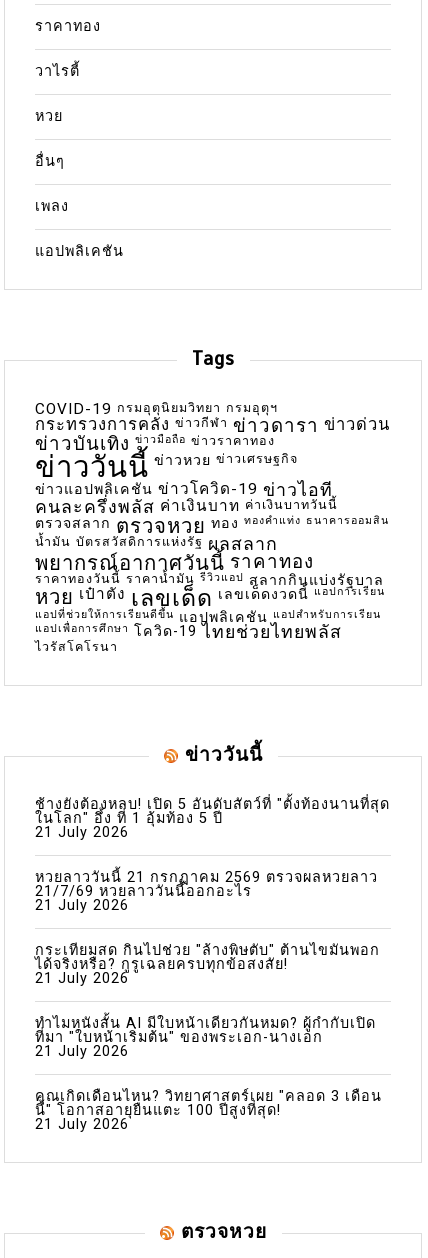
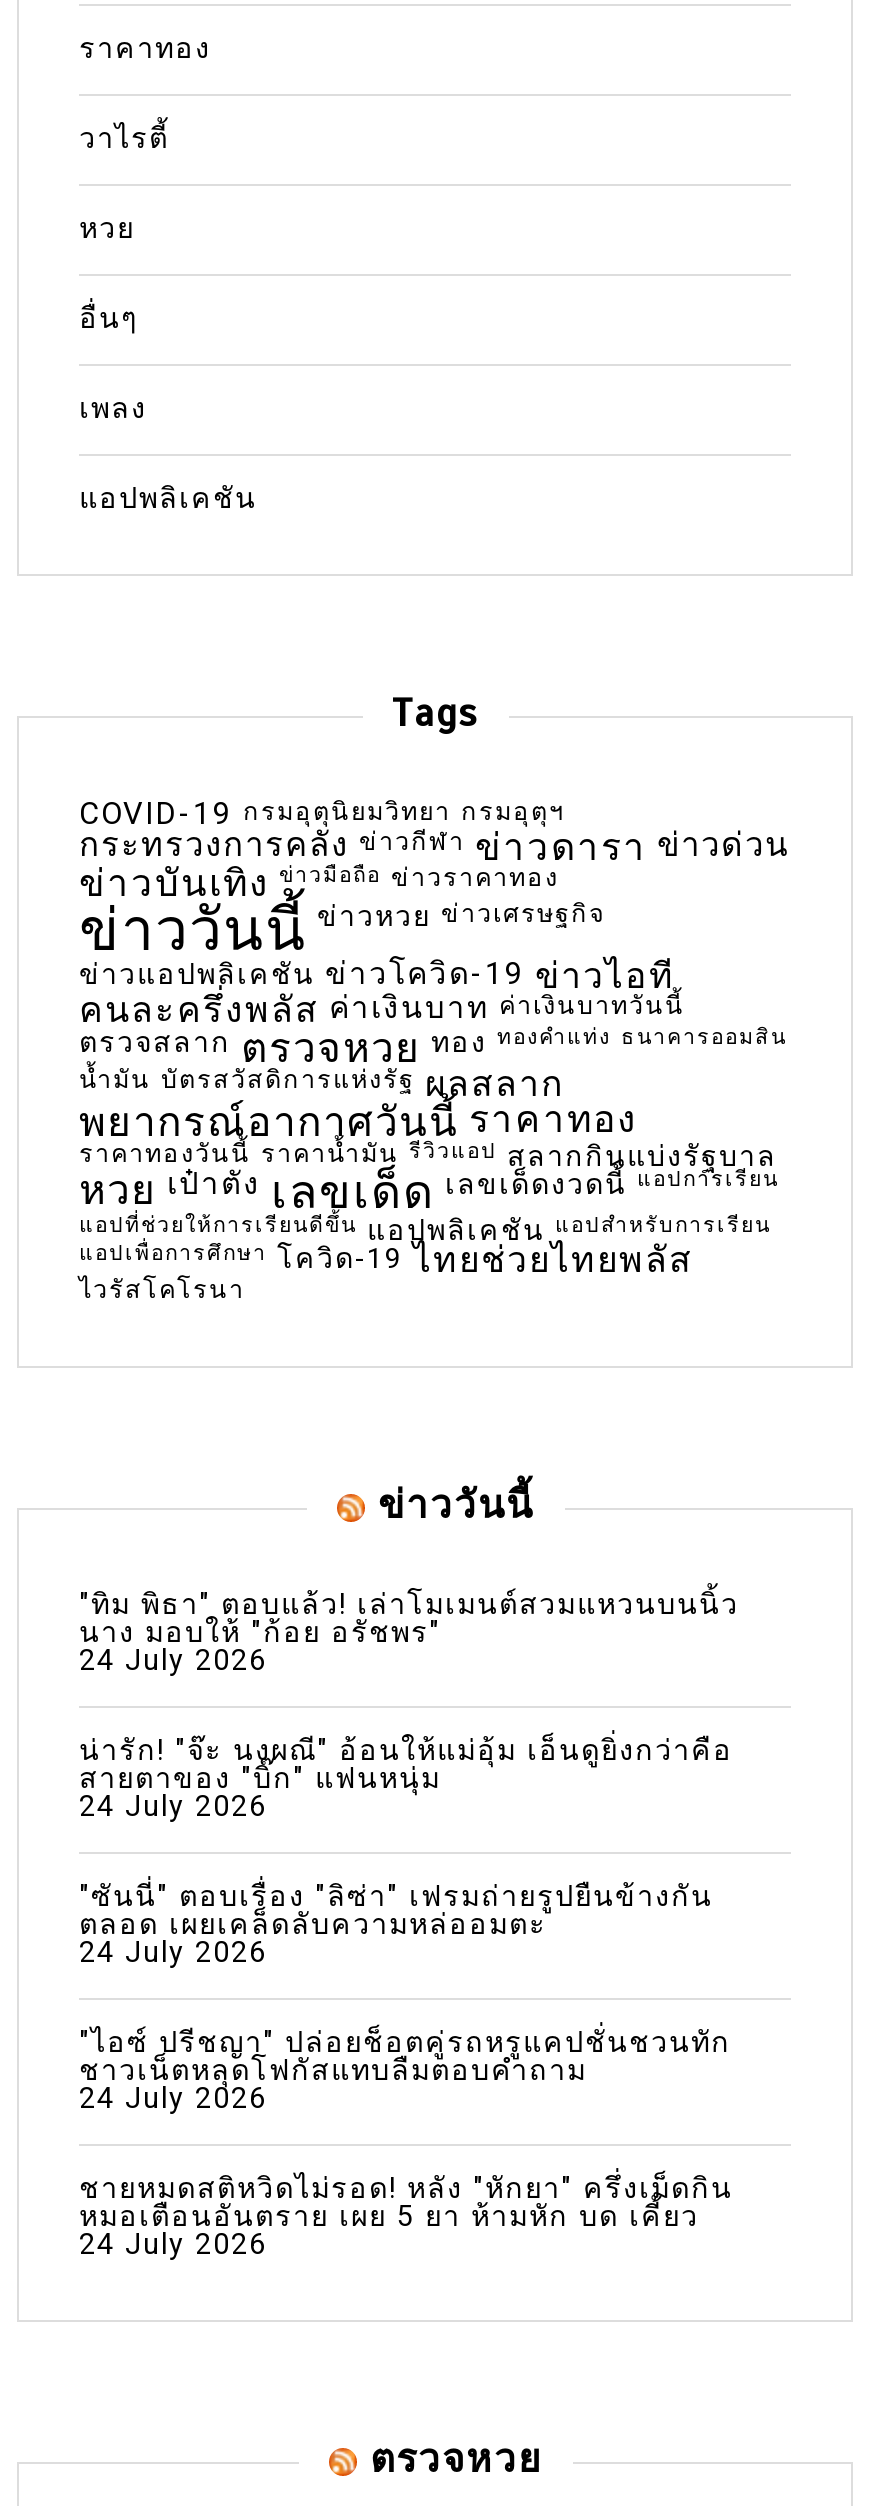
- ช้างยังต้องหลบ! เปิด 5 อันดับสัตว์ที่ "ตั้งท้องนานที่สุด
- ในโลก" อึ้ง ที่ 1 อุ้มท้อง 5 ปี
- 21 July 2026
+ "ทิม พิธา" ตอบแล้ว! เล่าโมเมนต์สวมแหวนบนนิ้ว
+ นาง มอบให้ "ก้อย อรัชพร"
+ 24 July 2026

- หวยลาววันนี้ 21 กรกฎาคม 2569 ตรวจผลหวยลาว
- 21/7/69 หวยลาววันนี้ออกอะไร
- 21 July 2026
+ น่ารัก! "จ๊ะ นงผณี" อ้อนให้แม่อุ้ม เอ็นดูยิ่งกว่าคือ
+ สายตาของ "บิ๊ก" แฟนหนุ่ม
+ 24 July 2026

- กระเทียมสด กินไปช่วย "ล้างพิษตับ" ต้านไขมันพอก
- ได้จริงหรือ? กูรูเฉลยครบทุกข้อสงสัย!
- 21 July 2026
+ "ซันนี่" ตอบเรื่อง "ลิซ่า" เฟรมถ่ายรูปยืนข้างกัน
+ ตลอด เผยเคล็ดลับความหล่ออมตะ
+ 24 July 2026

- ทำไมหนังสั้น AI มีใบหน้าเดียวกันหมด? ผู้กำกับเปิด
- ที่มา "ใบหน้าเริ่มต้น" ของพระเอก-นางเอก
- 21 July 2026
+ "ไอซ์ ปรีชญา" ปล่อยช็อตคู่รถหรูแคปชั่นชวนทัก
+ ชาวเน็ตหลุดโฟกัสแทบลืมตอบคำถาม
+ 24 July 2026

- คุณเกิดเดือนไหน? วิทยาศาสตร์เผย "คลอด 3 เดือน
- นี้" โอกาสอายุยืนแตะ 100 ปีสูงที่สุด!
- 21 July 2026
+ ชายหมดสติหวิดไม่รอด! หลัง "หักยา" ครึ่งเม็ดกิน
+ หมอเตือนอันตราย เผย 5 ยา ห้ามหัก บด เคี้ยว
+ 24 July 2026
